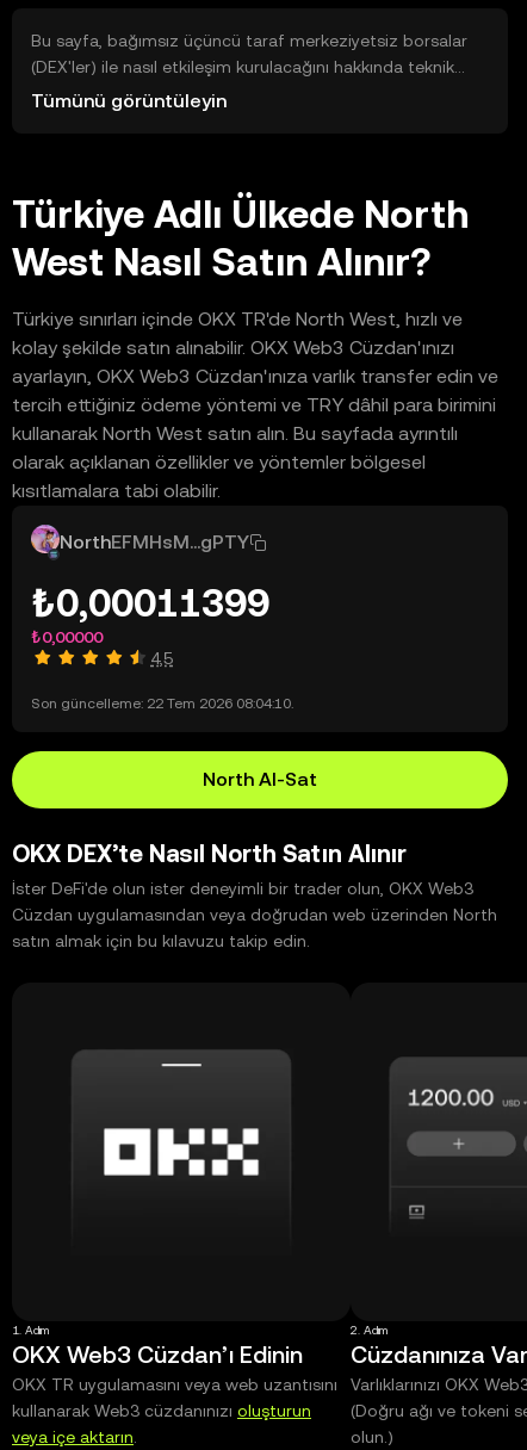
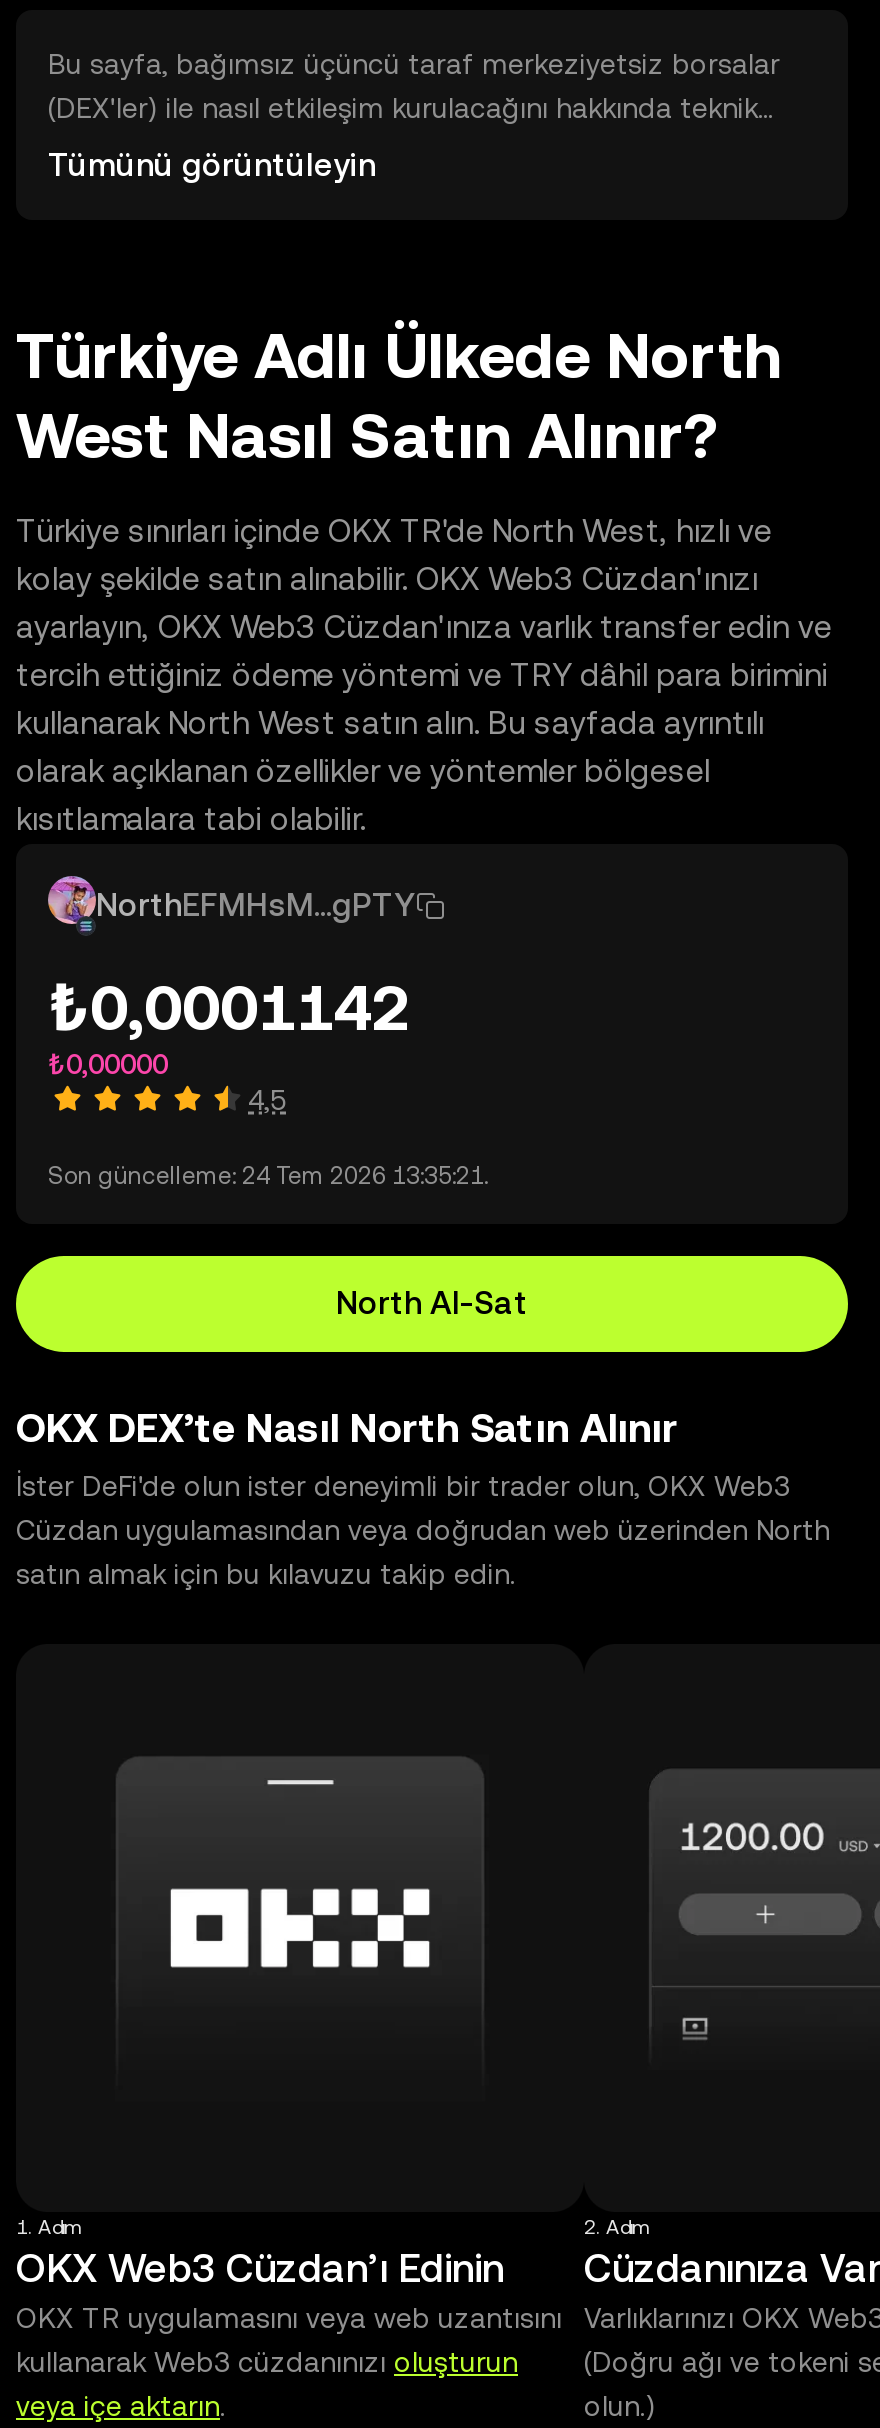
- ₺0,00011399
+ ₺0,0001142

- Son güncelleme: 22 Tem 2026 08:04:10.
+ Son güncelleme: 24 Tem 2026 13:35:21.
